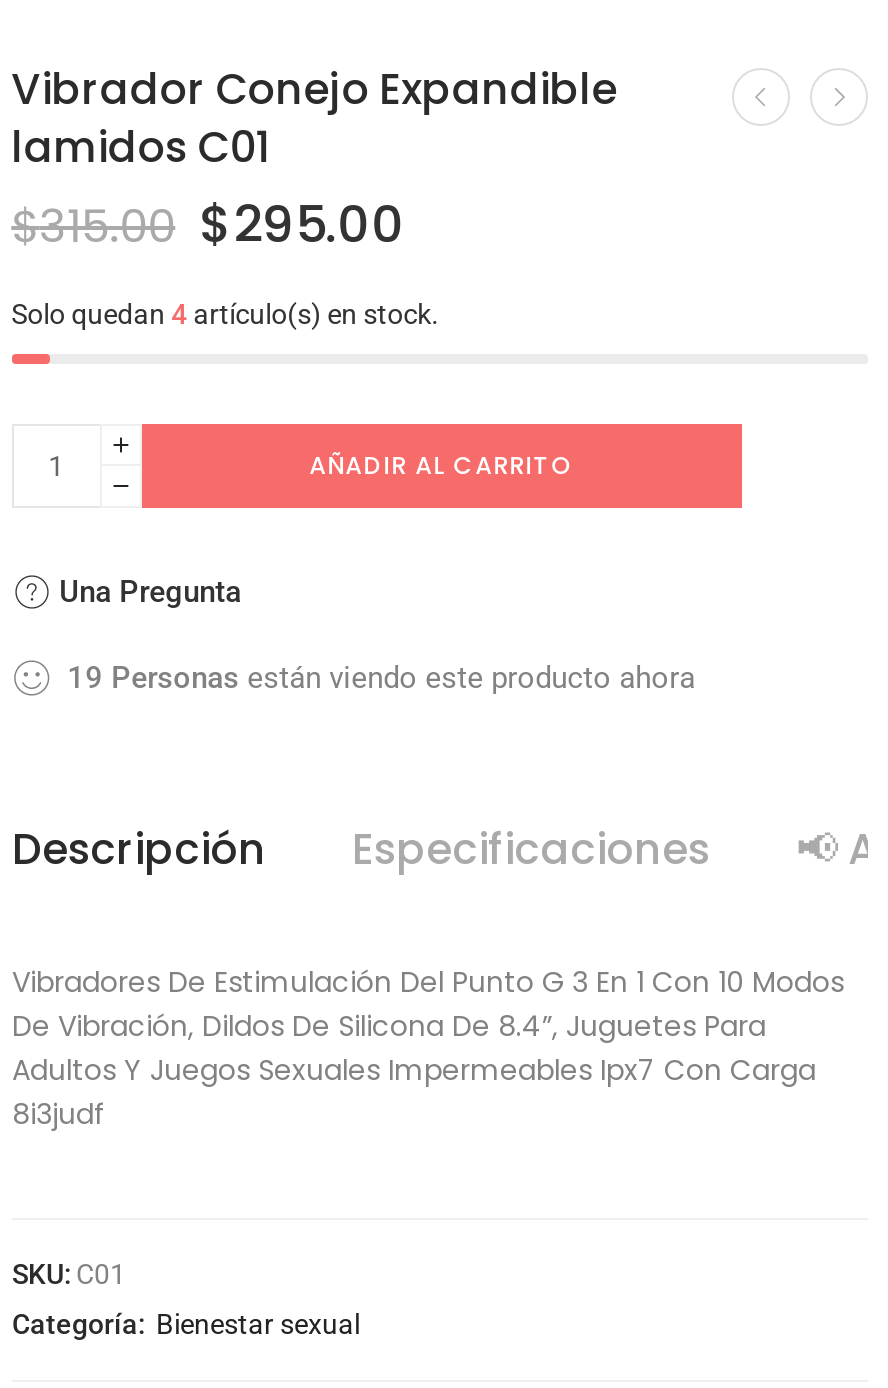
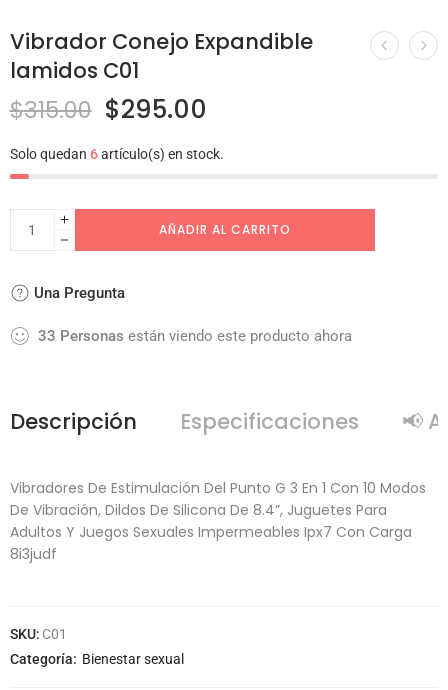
- Solo quedan 4 artículo(s) en stock.
+ Solo quedan 6 artículo(s) en stock.

- 19 Personas están viendo este producto ahora
+ 33 Personas están viendo este producto ahora
